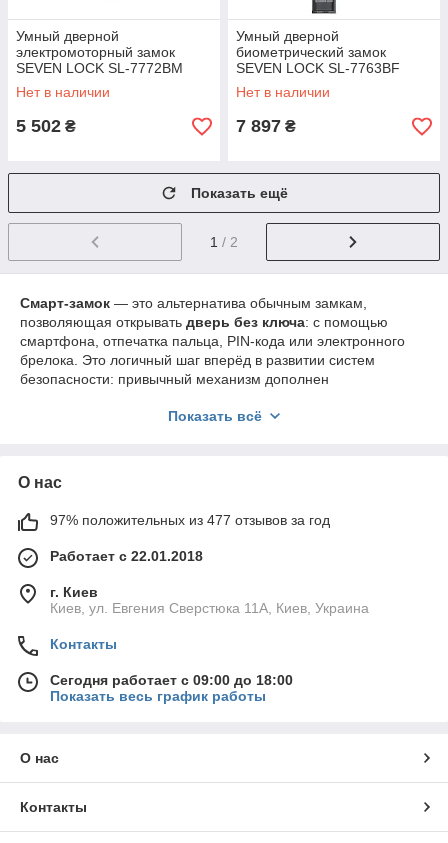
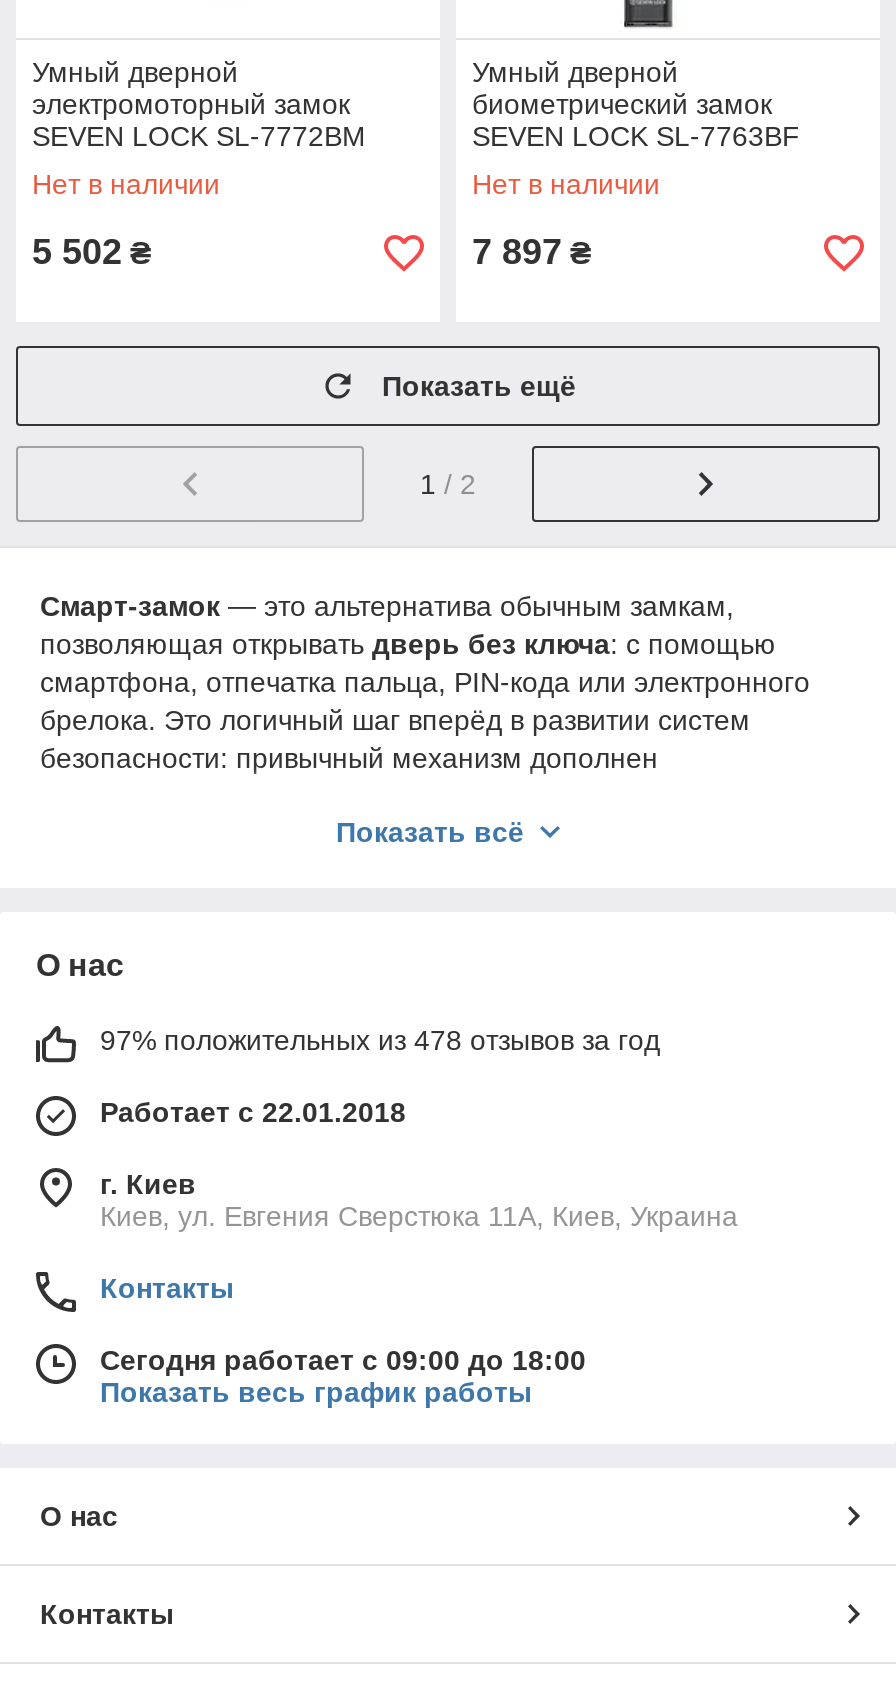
- 97% положительных из 477 отзывов за год
+ 97% положительных из 478 отзывов за год
